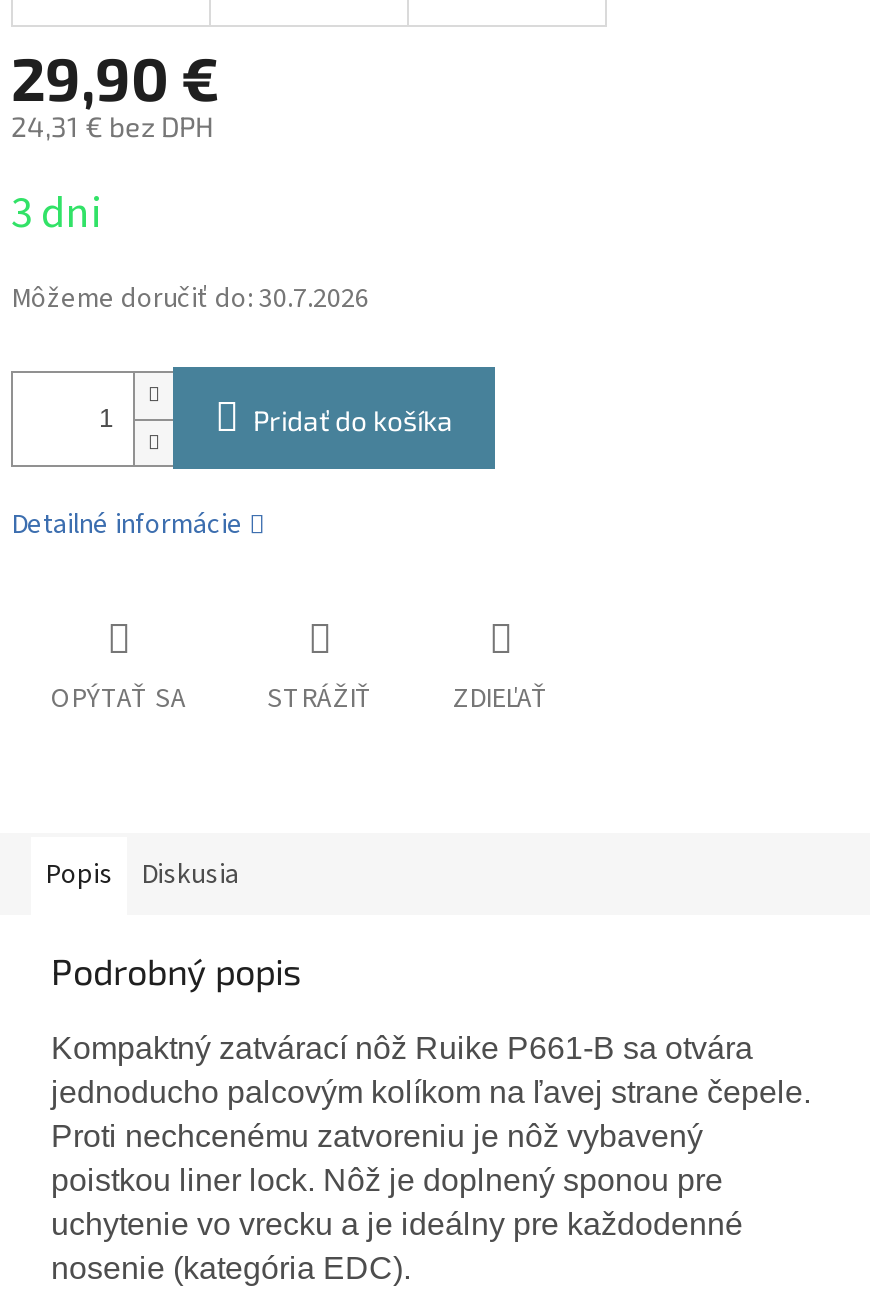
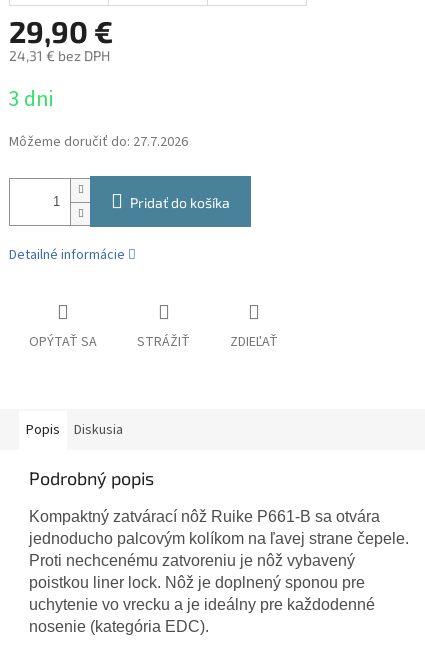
- Môžeme doručiť do: 30.7.2026
+ Môžeme doručiť do: 27.7.2026
